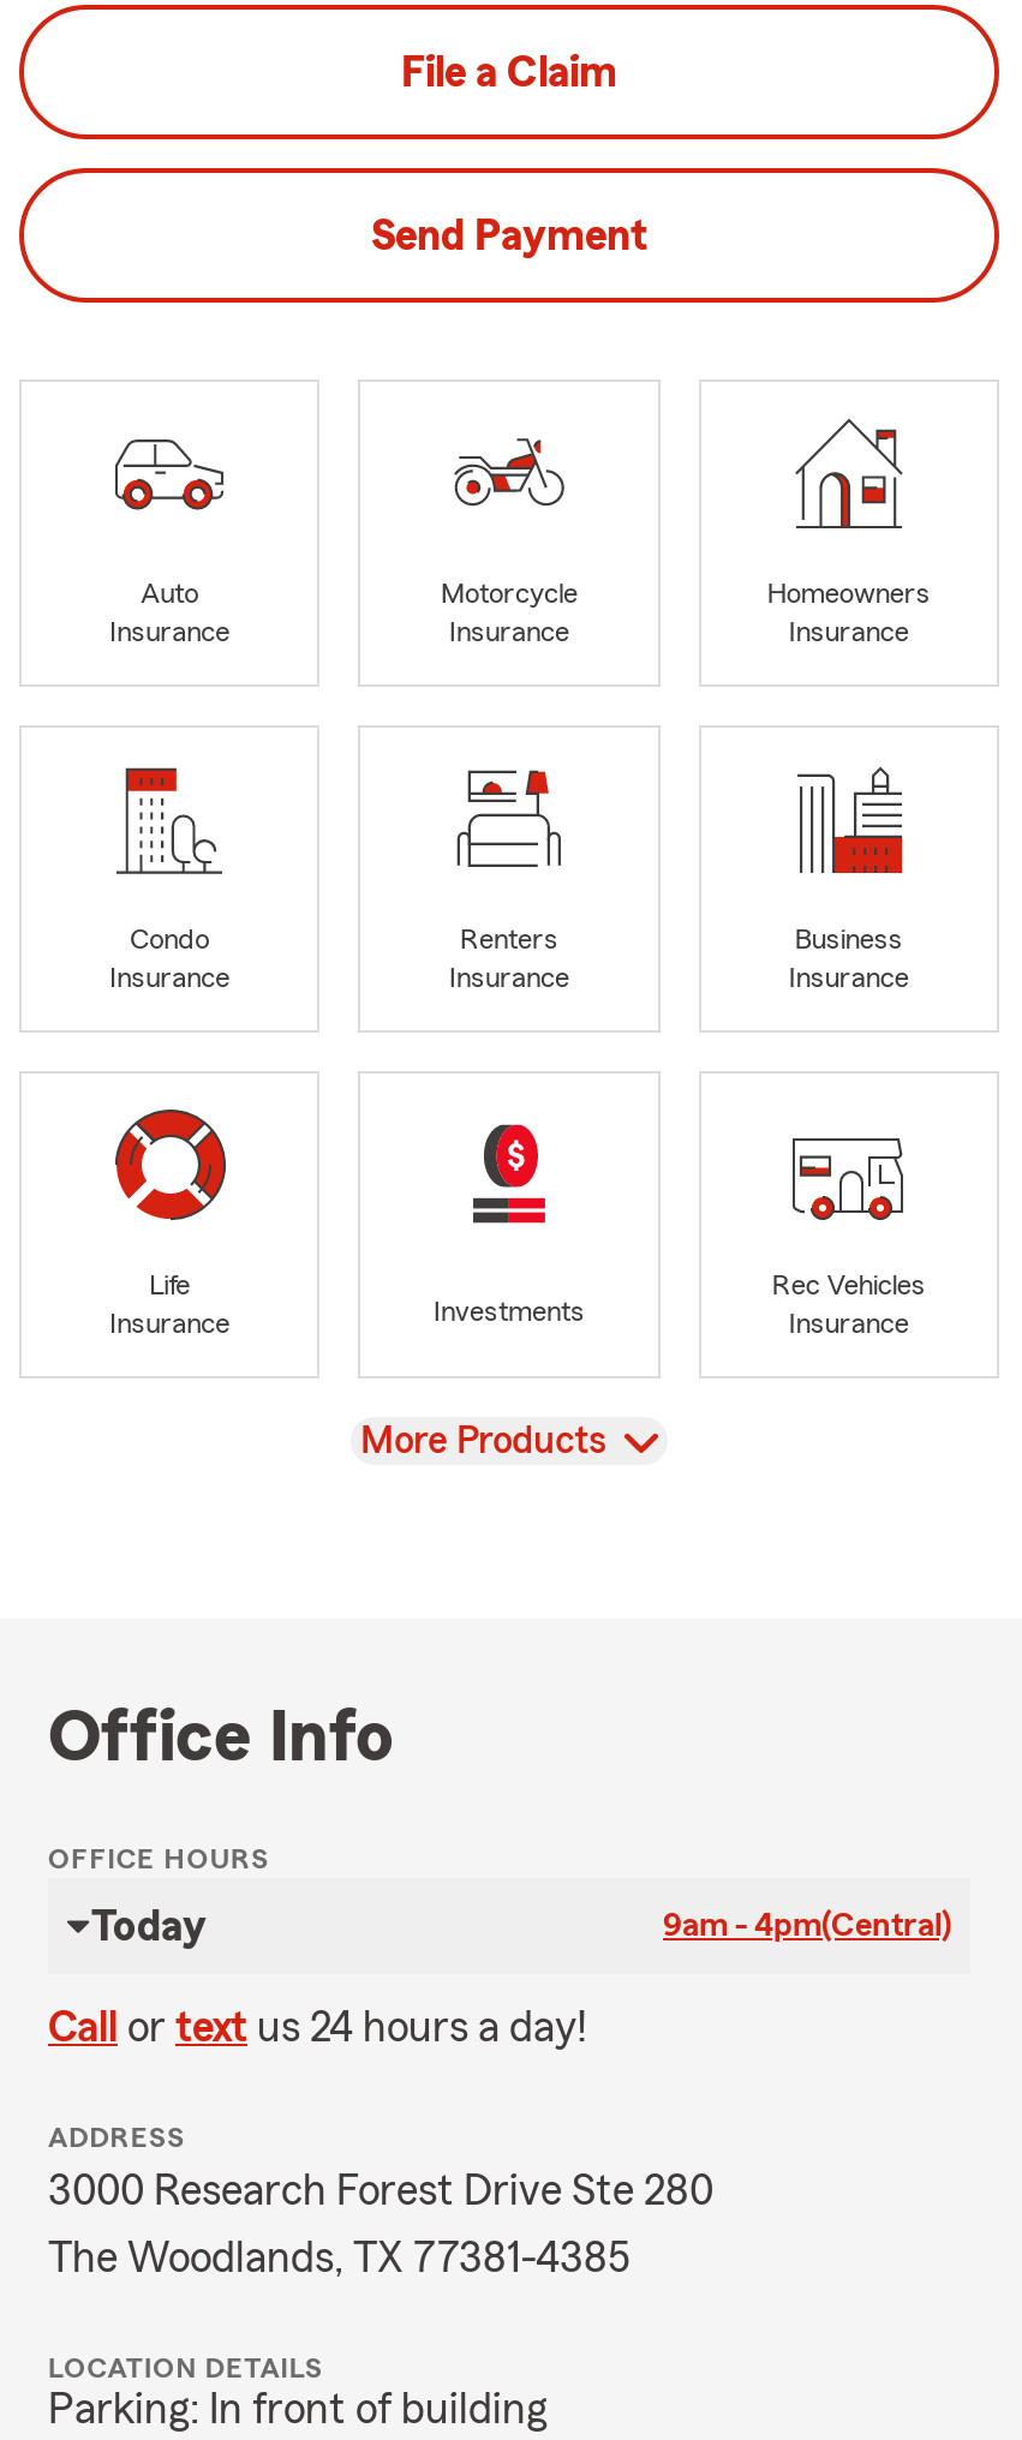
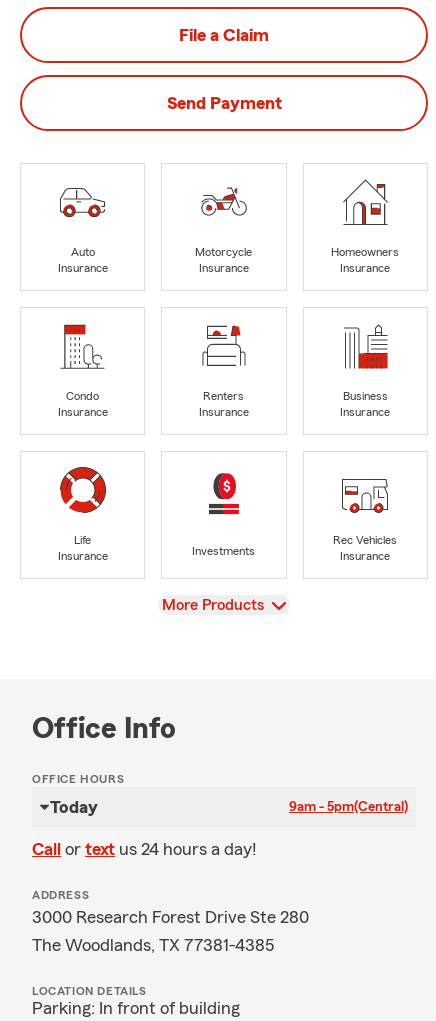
- 9am - 4pm(Central)
+ 9am - 5pm(Central)
